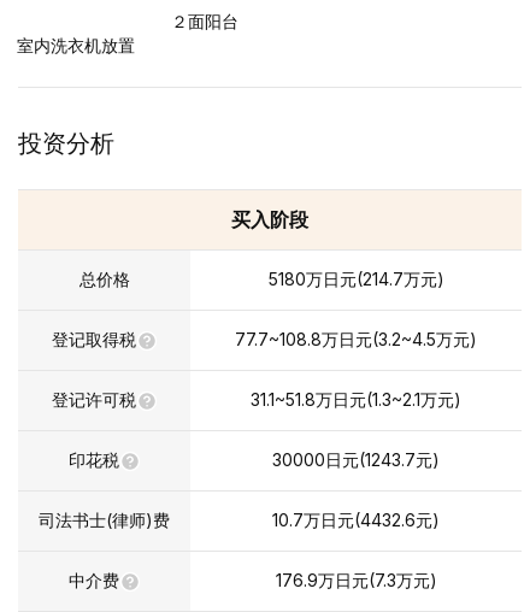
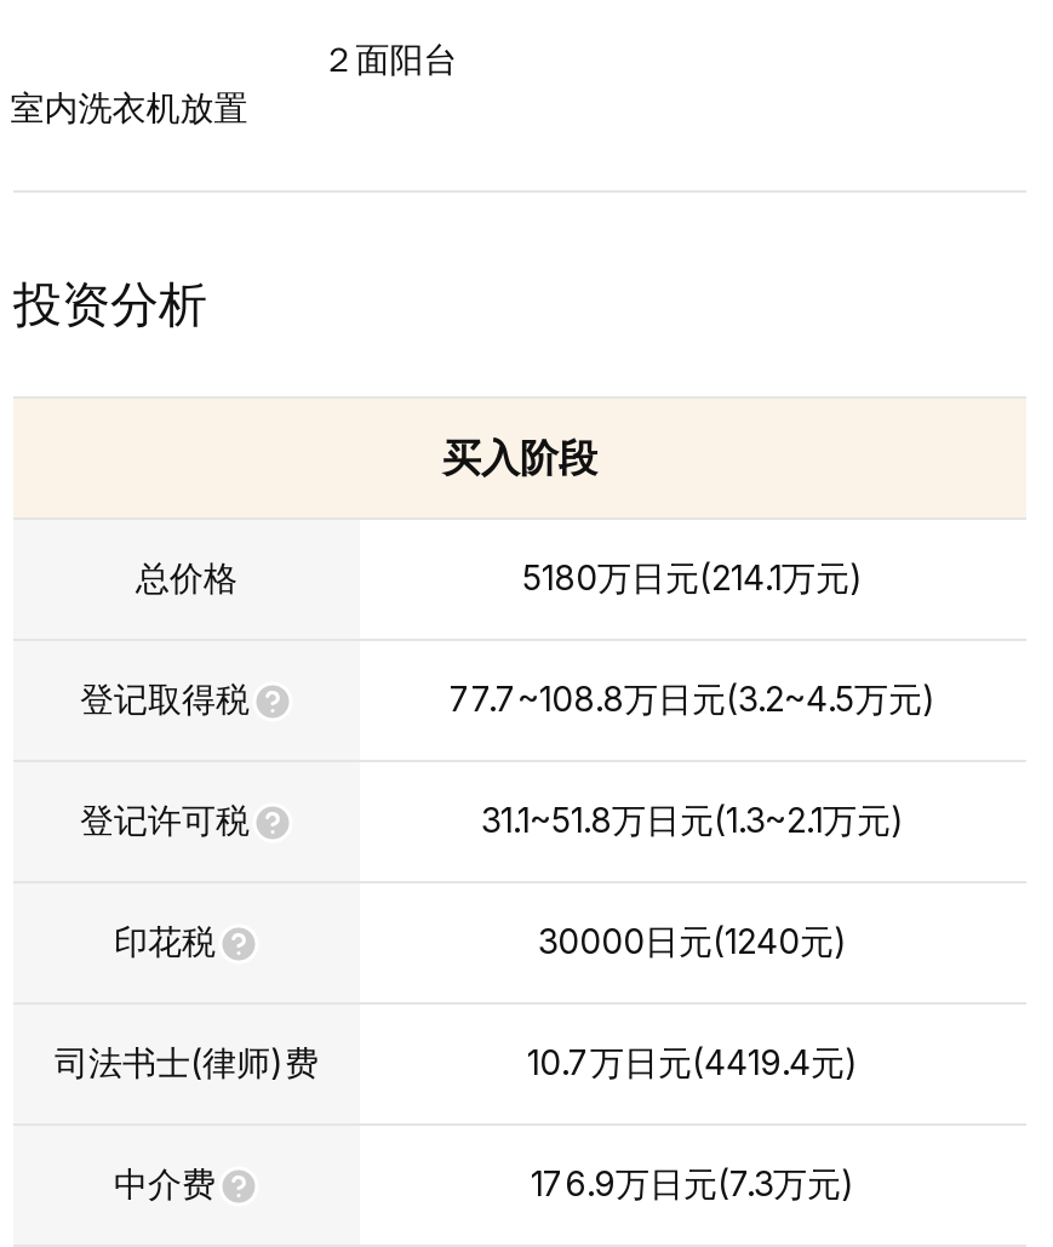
- 5180万日元(214.7万元)
+ 5180万日元(214.1万元)

- 30000日元(1243.7元)
+ 30000日元(1240元)

- 10.7万日元(4432.6元)
+ 10.7万日元(4419.4元)
